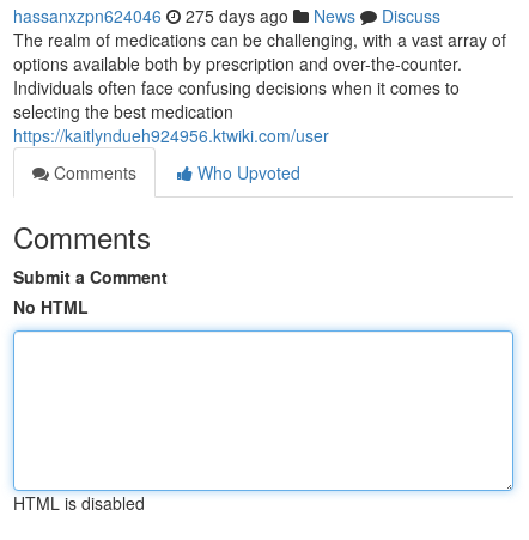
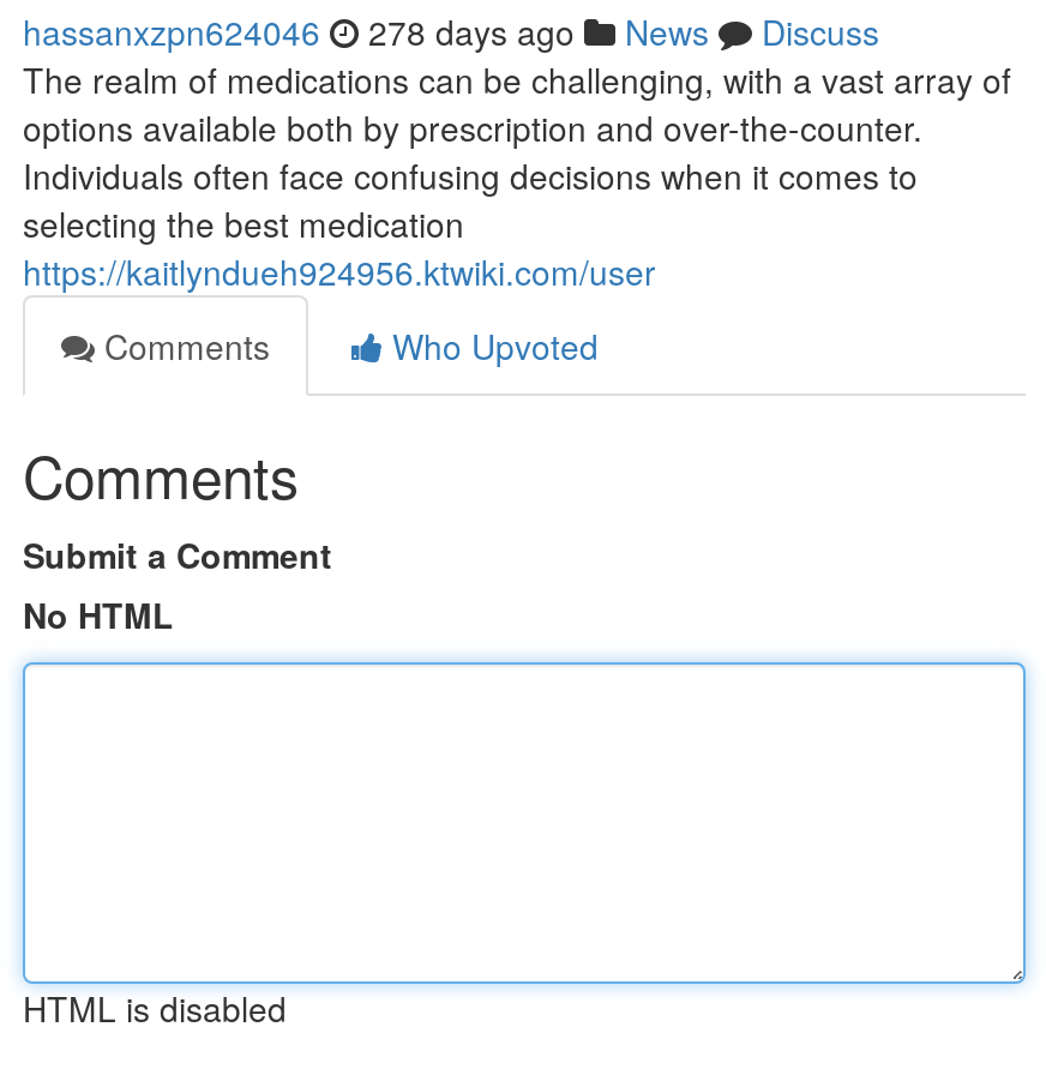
- hassanxzpn624046 275 days ago News Discuss
+ hassanxzpn624046 278 days ago News Discuss
